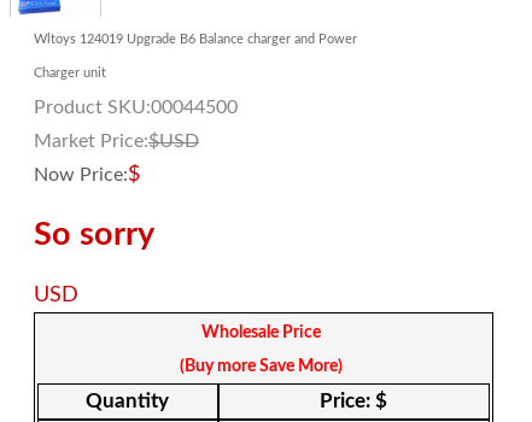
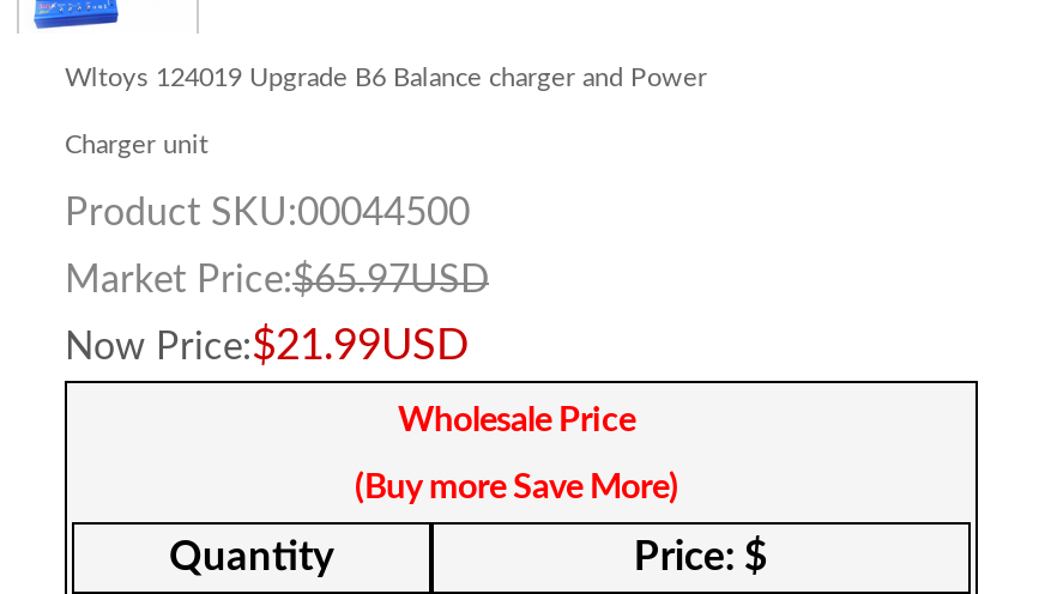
- Market Price:$USD
- Now Price:$
- So sorry
- USD
+ Market Price:$65.97USD
+ Now Price:$21.99USD
